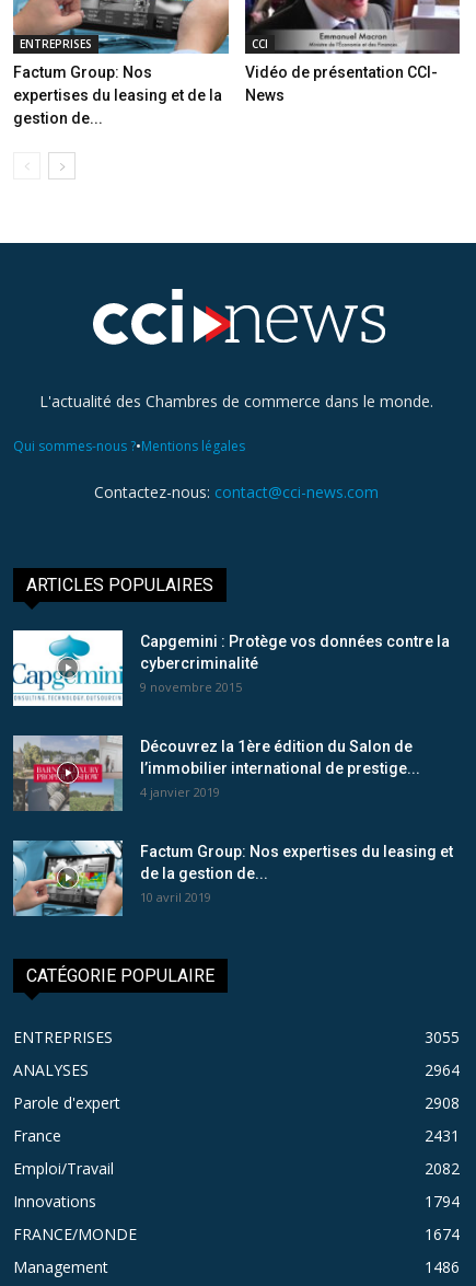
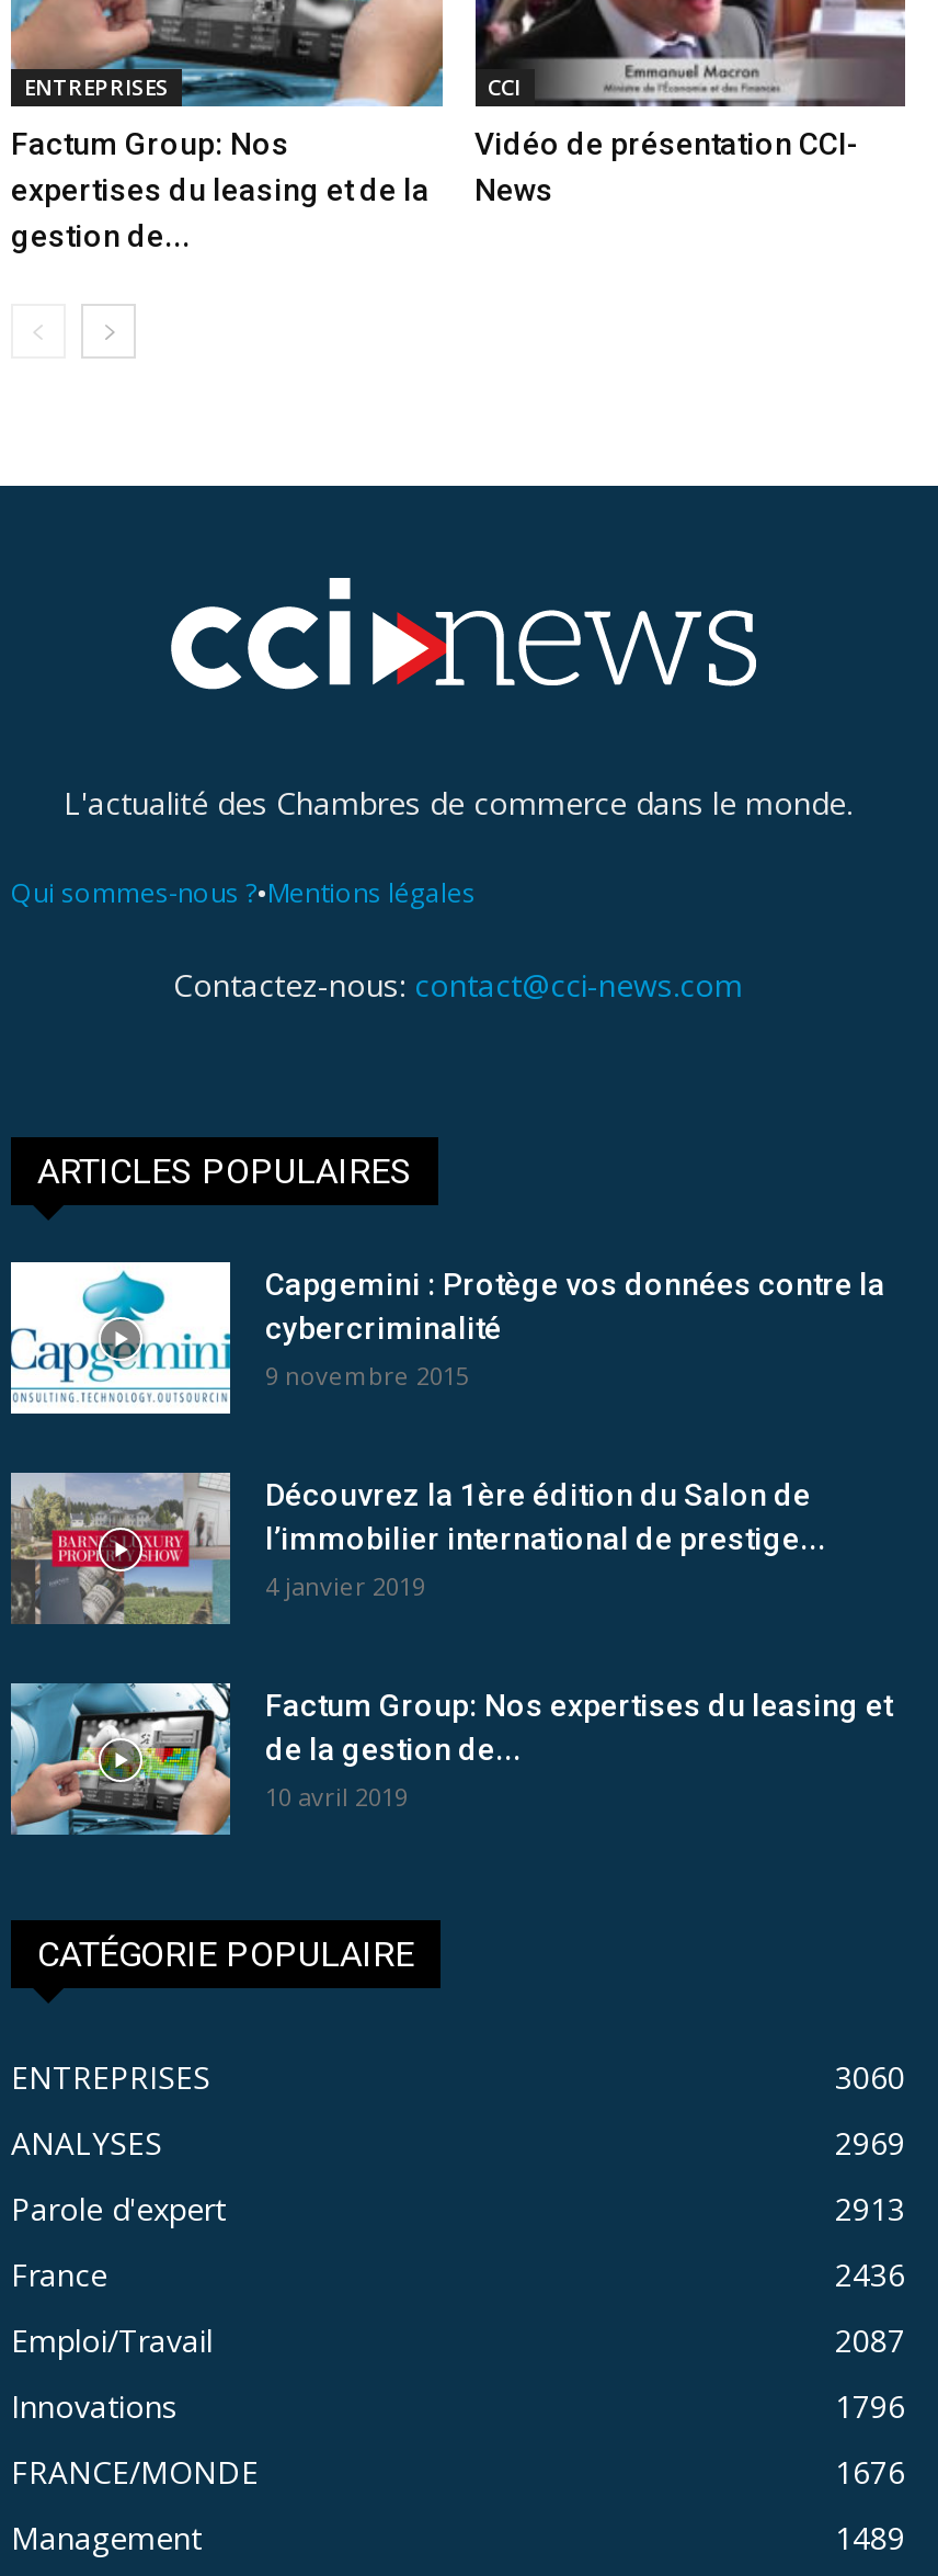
- 3055
+ 3060

- 2964
+ 2969

- 2908
+ 2913

- 2431
+ 2436

- 2082
+ 2087

- 1794
+ 1796

- 1674
+ 1676

- 1486
+ 1489
